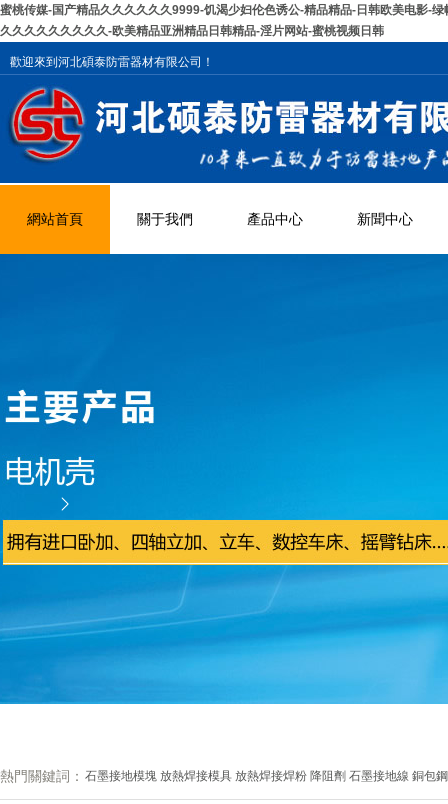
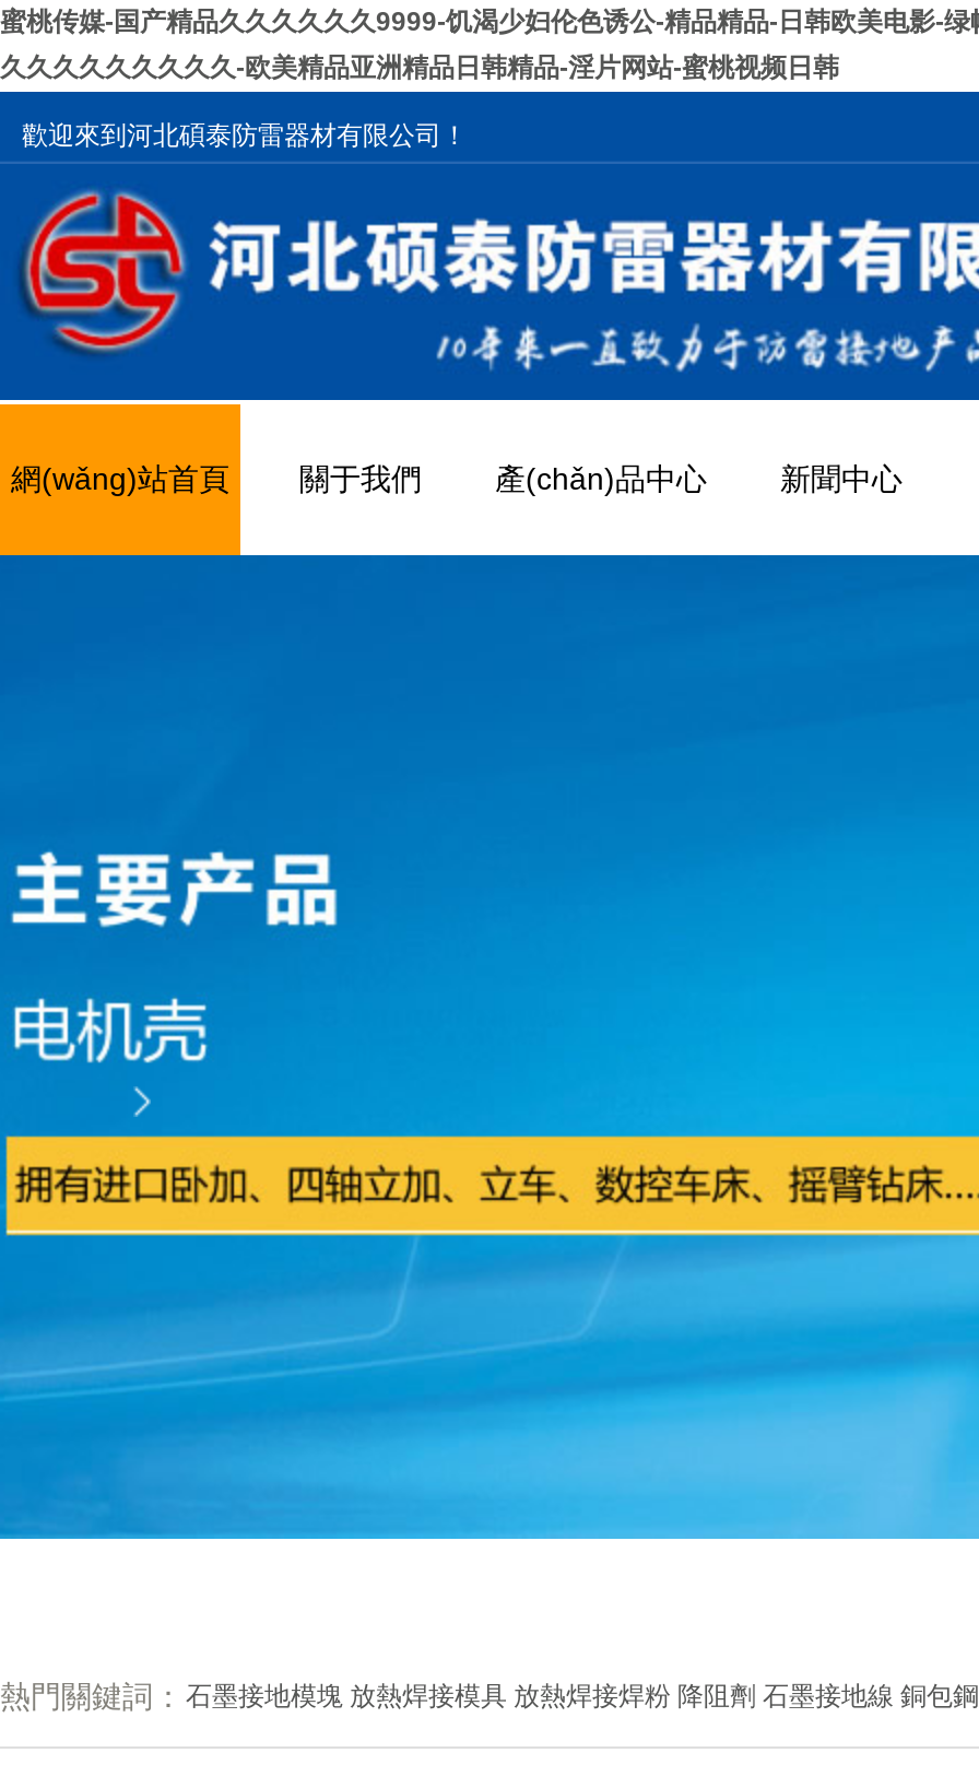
- 網站首頁
+ 網(wǎng)站首頁

- 產品中心
+ 產(chǎn)品中心
